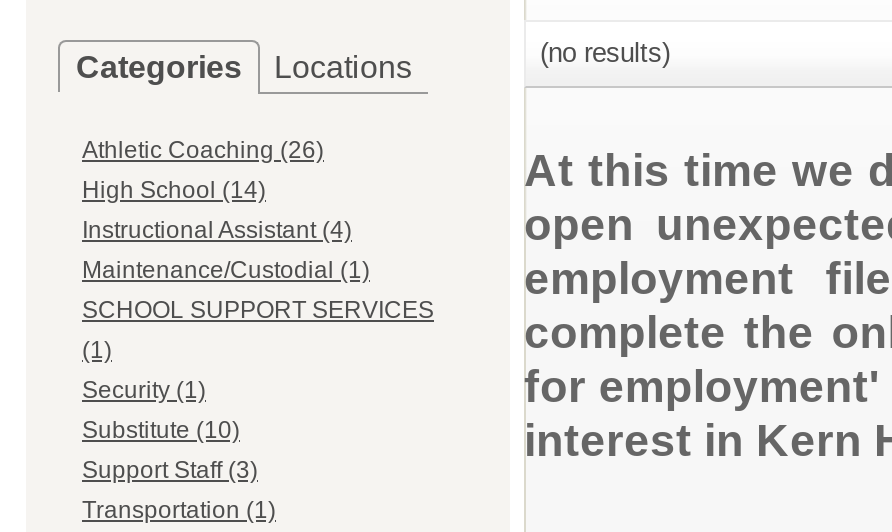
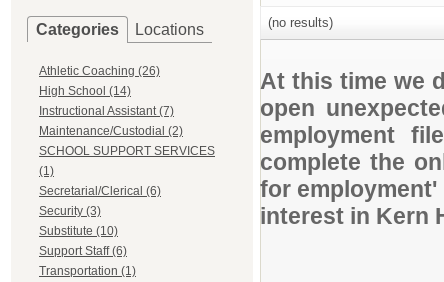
- Instructional Assistant (4)
+ Instructional Assistant (7)

- Maintenance/Custodial (1)
+ Maintenance/Custodial (2)

- Security (1)
+ Secretarial/Clerical (6)
+ Security (3)

- Support Staff (3)
+ Support Staff (6)
